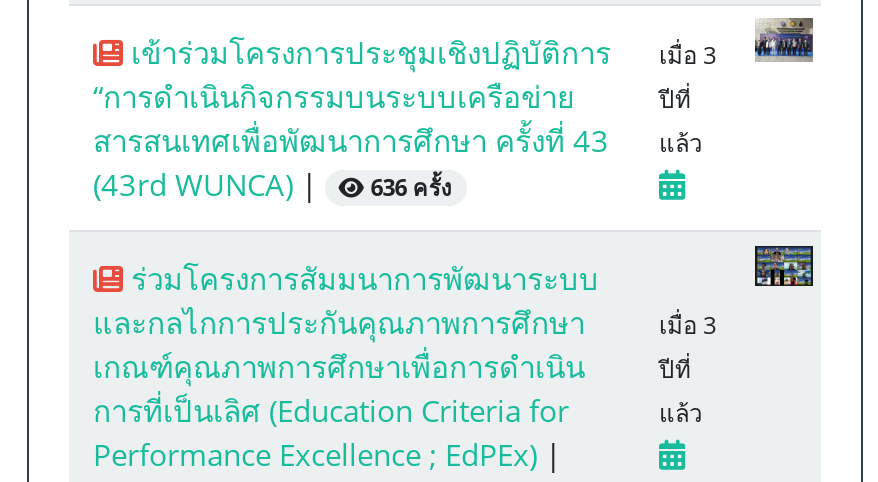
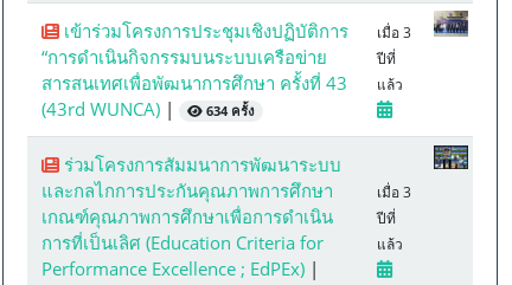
- 636 ครั้ง
+ 634 ครั้ง
